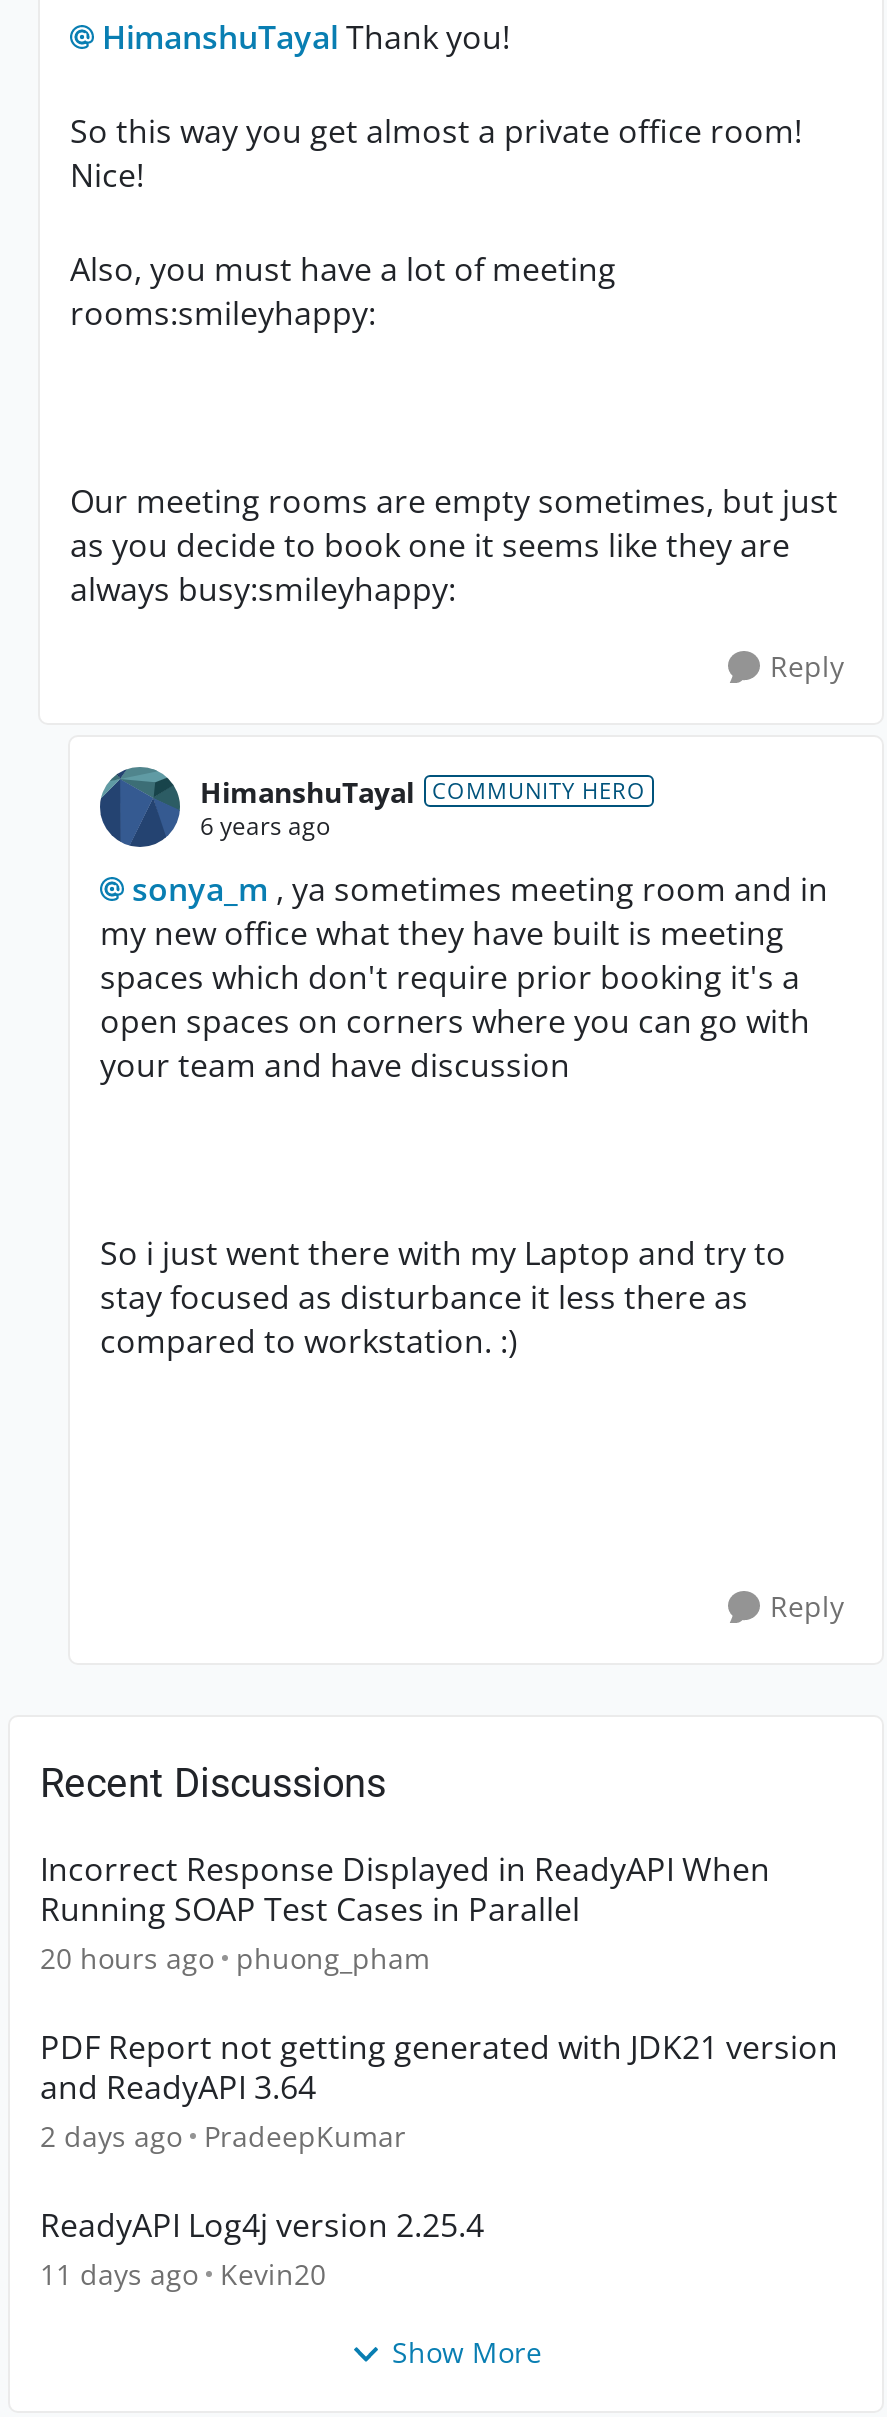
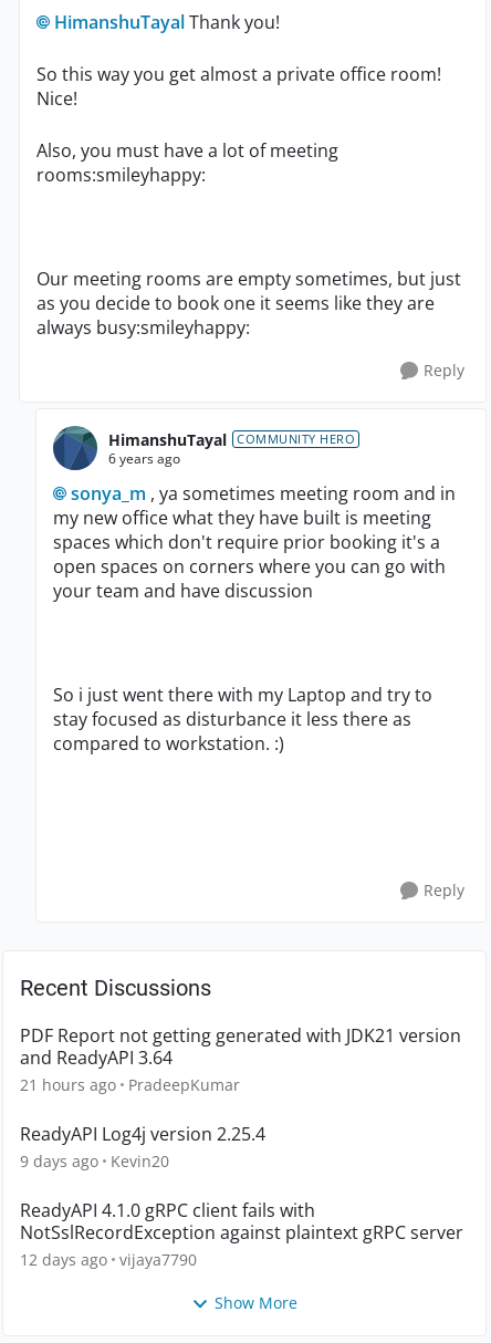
- Incorrect Response Displayed in ReadyAPI When
- Running SOAP Test Cases in Parallel
- 20 hours ago phuong_pham

moved up: PDF Report not getting generated with JDK21 version | and ReadyAPI 3.64

- 2 days ago PradeepKumar
+ 21 hours ago PradeepKumar

moved up: ReadyAPI Log4j version 2.25.4

- 11 days ago Kevin20
+ 9 days ago Kevin20
+ ReadyAPI 4.1.0 gRPC client fails with
+ NotSslRecordException against plaintext gRPC server
+ 12 days ago vijaya7790
